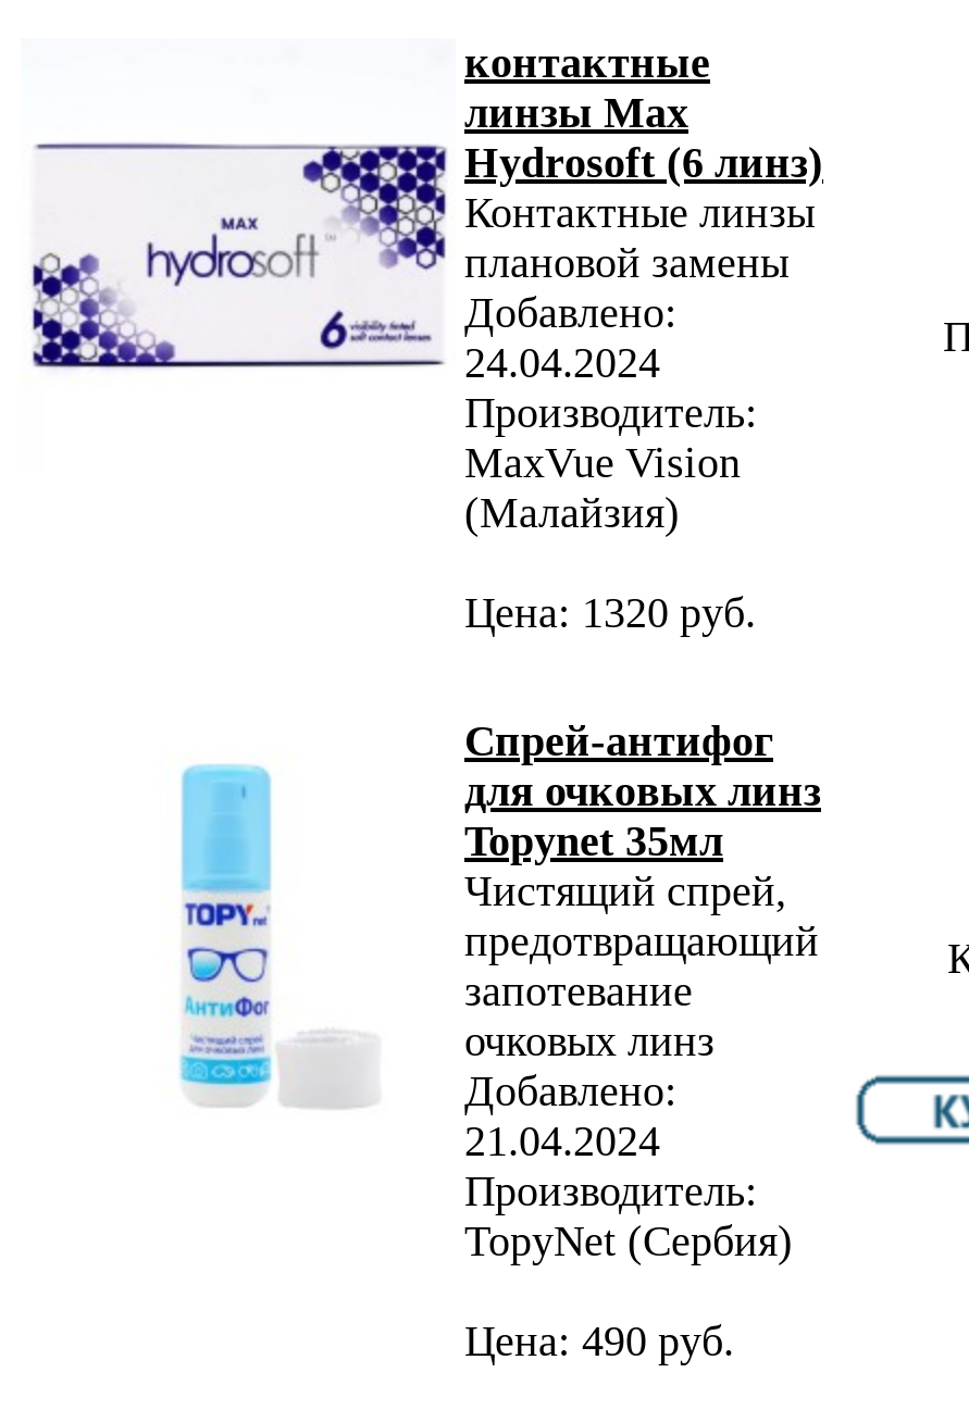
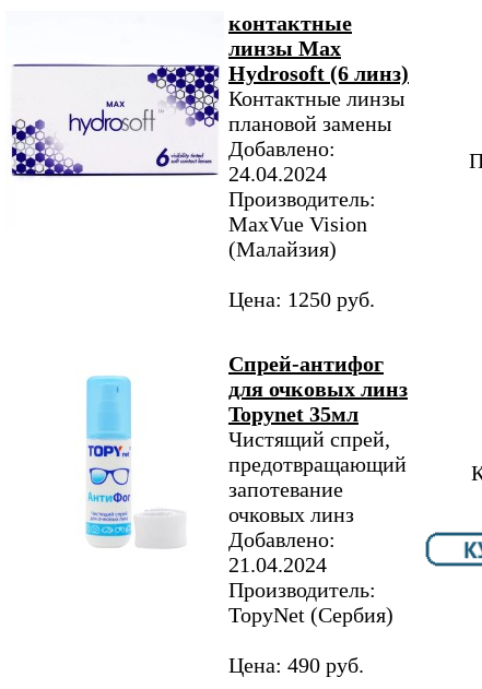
- Цена: 1320 руб.
+ Цена: 1250 руб.
